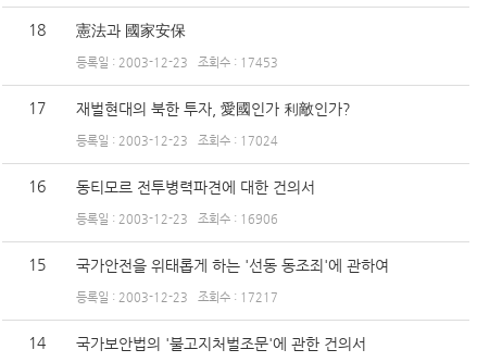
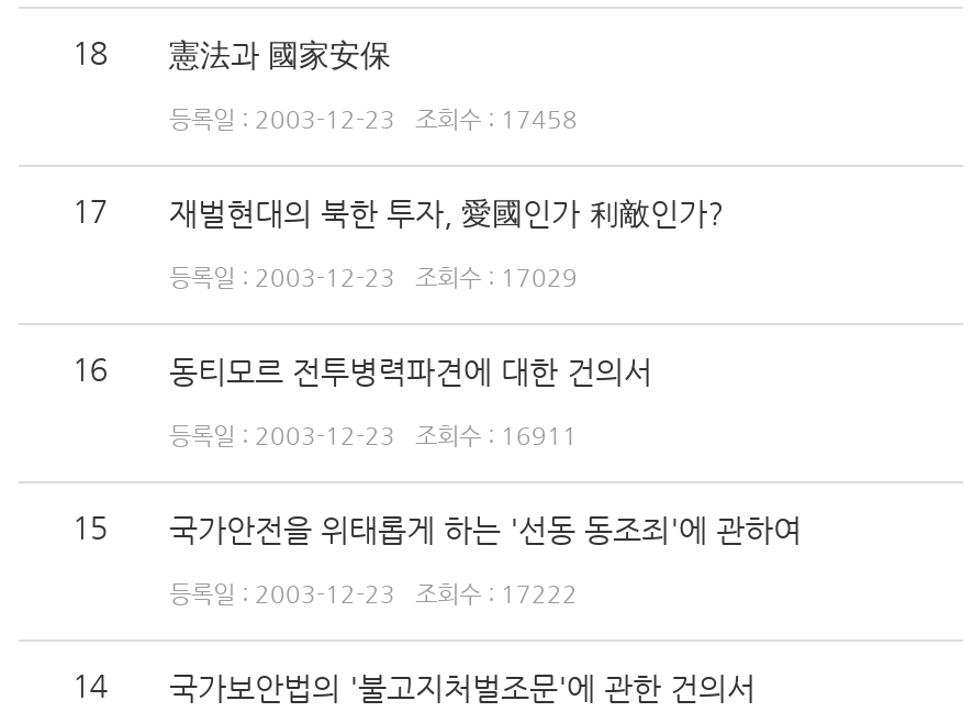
- 등록일 : 2003-12-23 조회수 : 17453
+ 등록일 : 2003-12-23 조회수 : 17458

- 등록일 : 2003-12-23 조회수 : 17024
+ 등록일 : 2003-12-23 조회수 : 17029

- 등록일 : 2003-12-23 조회수 : 16906
+ 등록일 : 2003-12-23 조회수 : 16911

- 등록일 : 2003-12-23 조회수 : 17217
+ 등록일 : 2003-12-23 조회수 : 17222
